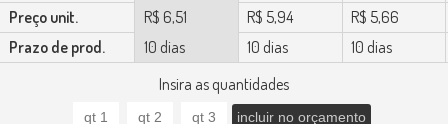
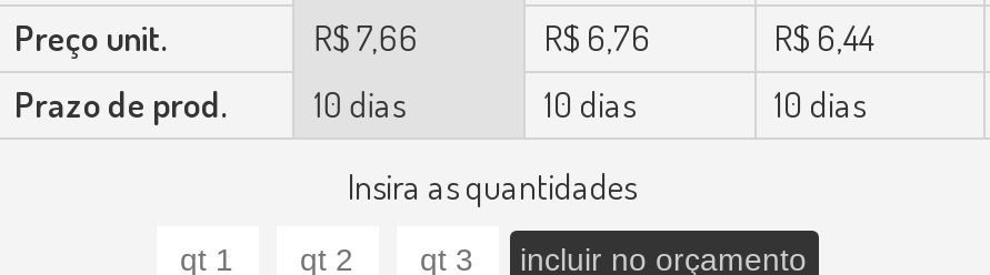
- R$ 6,51
+ R$ 7,66

- R$ 5,94
+ R$ 6,76

- R$ 5,66
+ R$ 6,44
